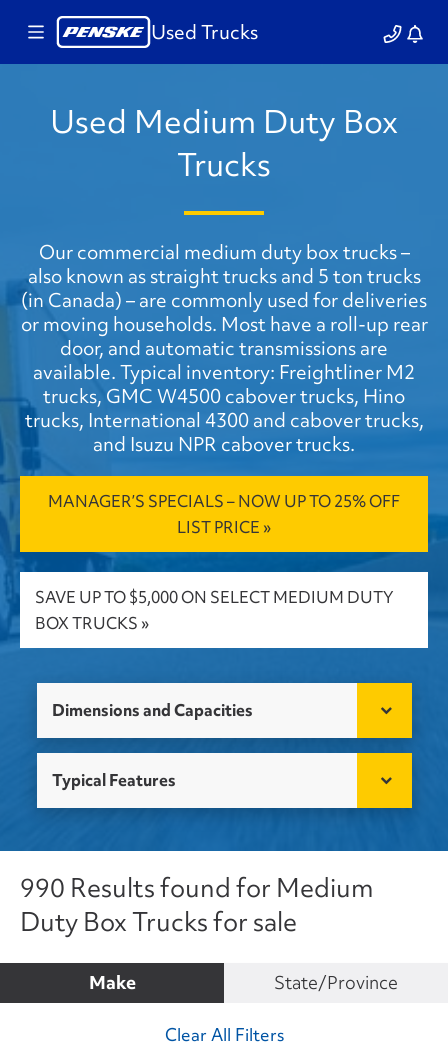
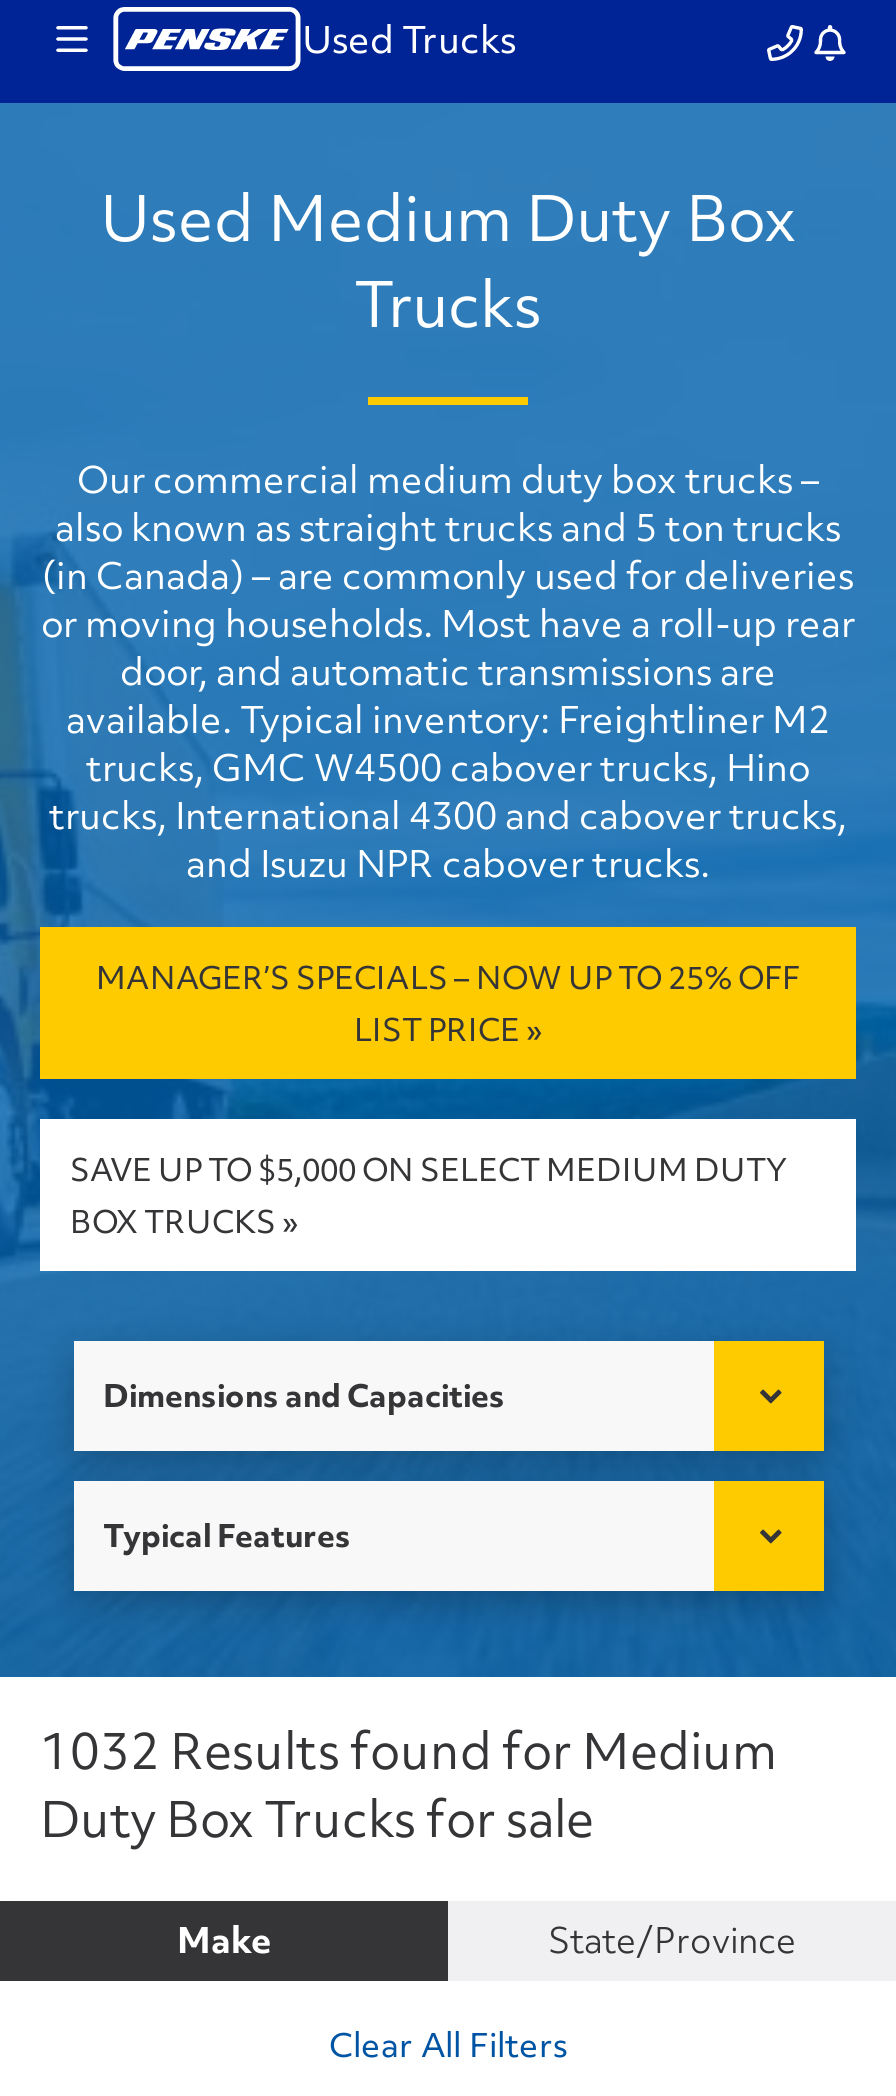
- 990 Results found for Medium
+ 1032 Results found for Medium
